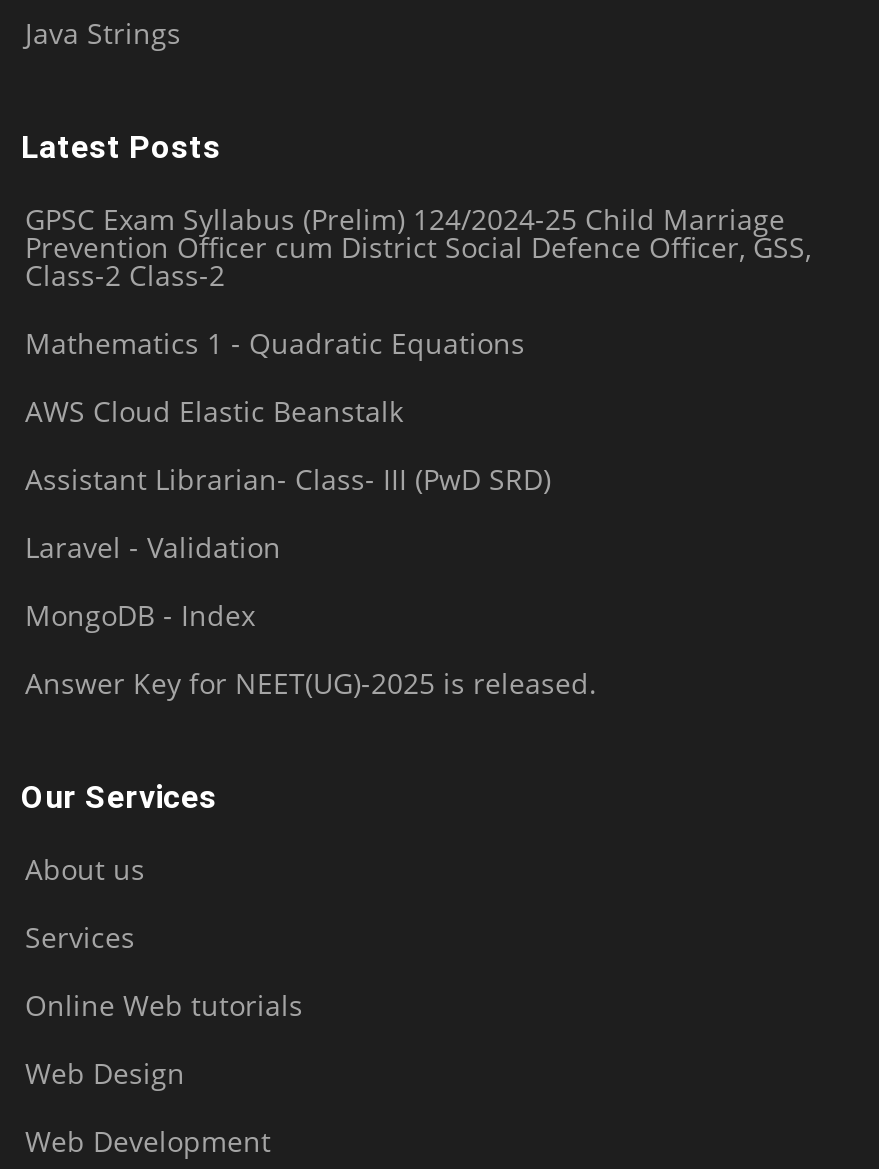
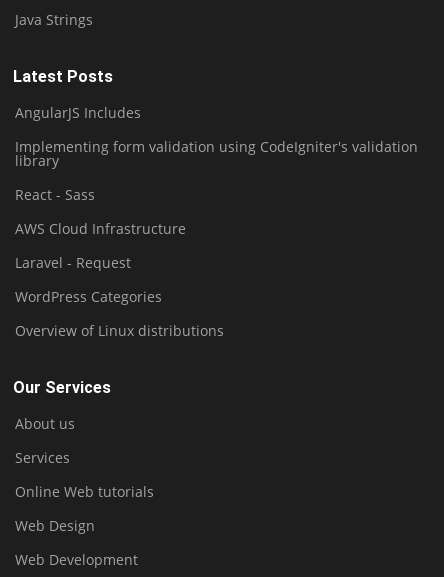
- GPSC Exam Syllabus (Prelim) 124/2024-25 Child Marriage
- Prevention Officer cum District Social Defence Officer, GSS,
- Class-2 Class-2
+ AngularJS Includes

- Mathematics 1 - Quadratic Equations
+ Implementing form validation using CodeIgniter's validation
+ library

- AWS Cloud Elastic Beanstalk
+ React - Sass

- Assistant Librarian- Class- III (PwD SRD)
+ AWS Cloud Infrastructure

- Laravel - Validation
+ Laravel - Request

- MongoDB - Index
+ WordPress Categories

- Answer Key for NEET(UG)-2025 is released.
+ Overview of Linux distributions
